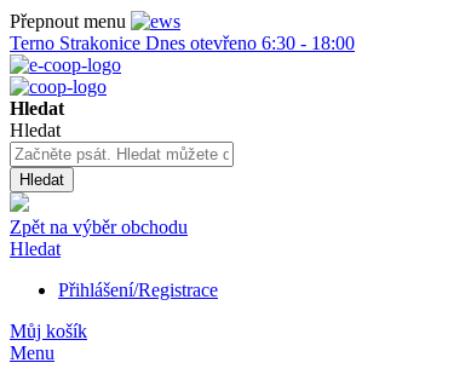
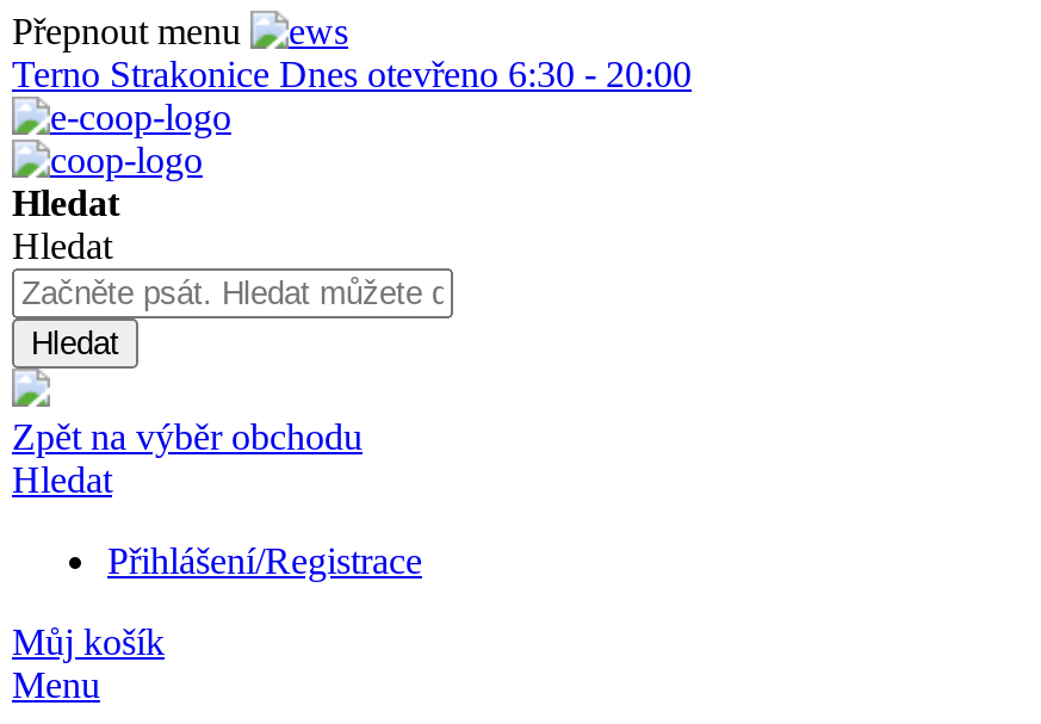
- Terno Strakonice Dnes otevřeno 6:30 - 18:00
+ Terno Strakonice Dnes otevřeno 6:30 - 20:00
